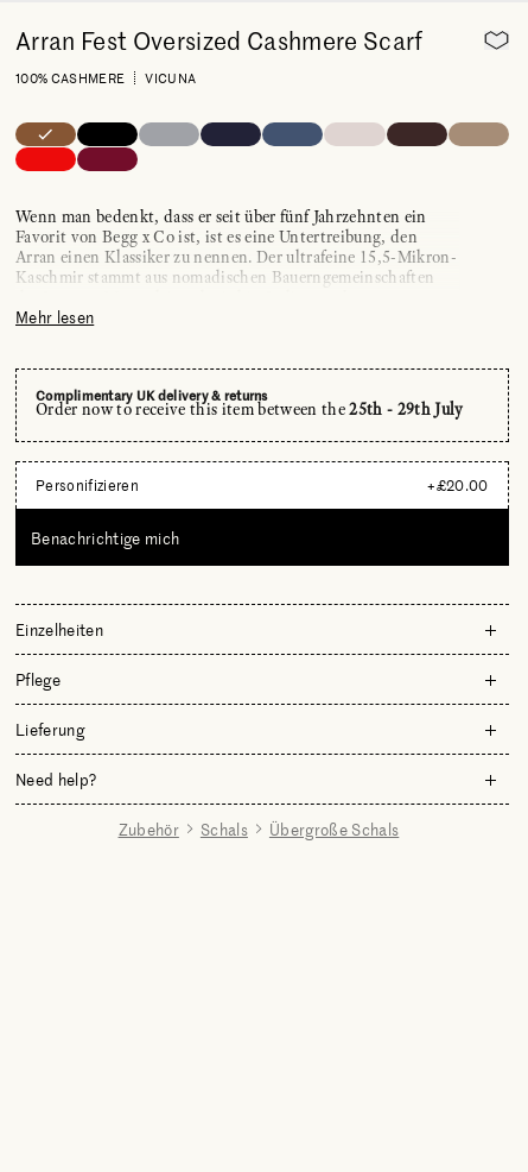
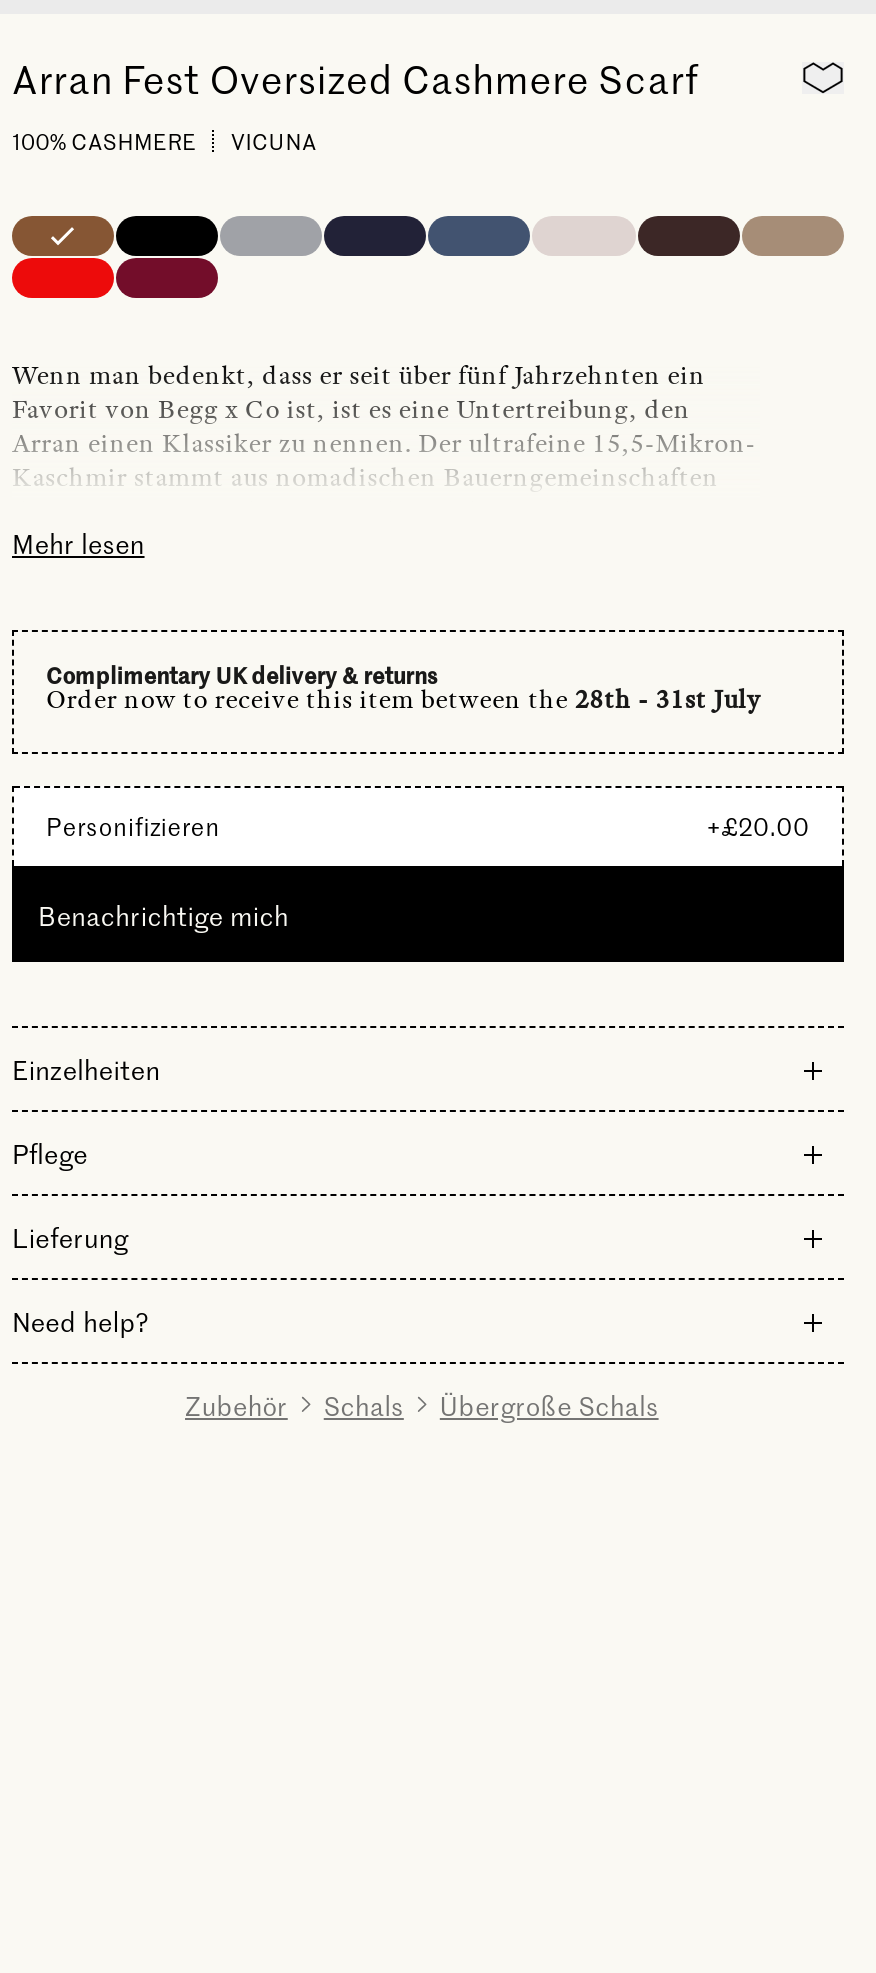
- Order now to receive this item between the 25th - 29th July
+ Order now to receive this item between the 28th - 31st July
